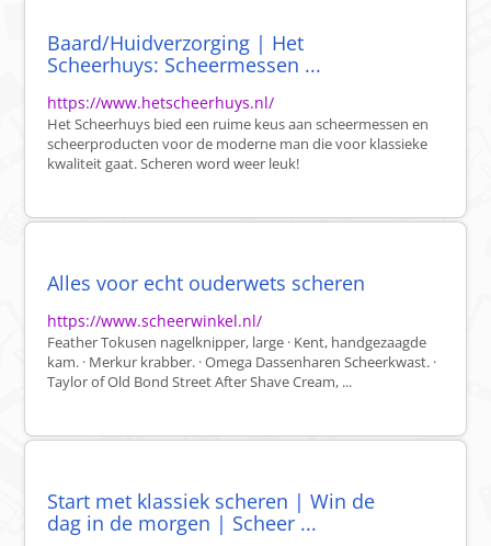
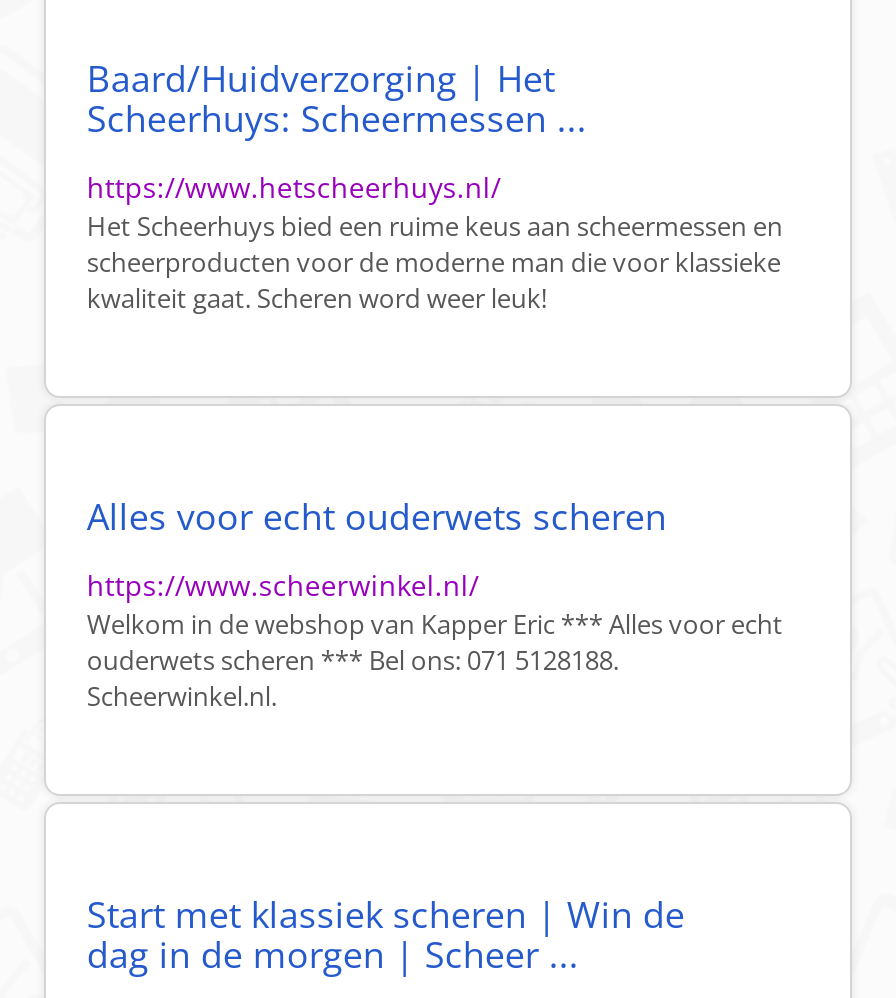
- Feather Tokusen nagelknipper, large · Kent, handgezaagde
- kam. · Merkur krabber. · Omega Dassenharen Scheerkwast. ·
- Taylor of Old Bond Street After Shave Cream, ...
+ Welkom in de webshop van Kapper Eric *** Alles voor echt
+ ouderwets scheren *** Bel ons: 071 5128188.
+ Scheerwinkel.nl.
